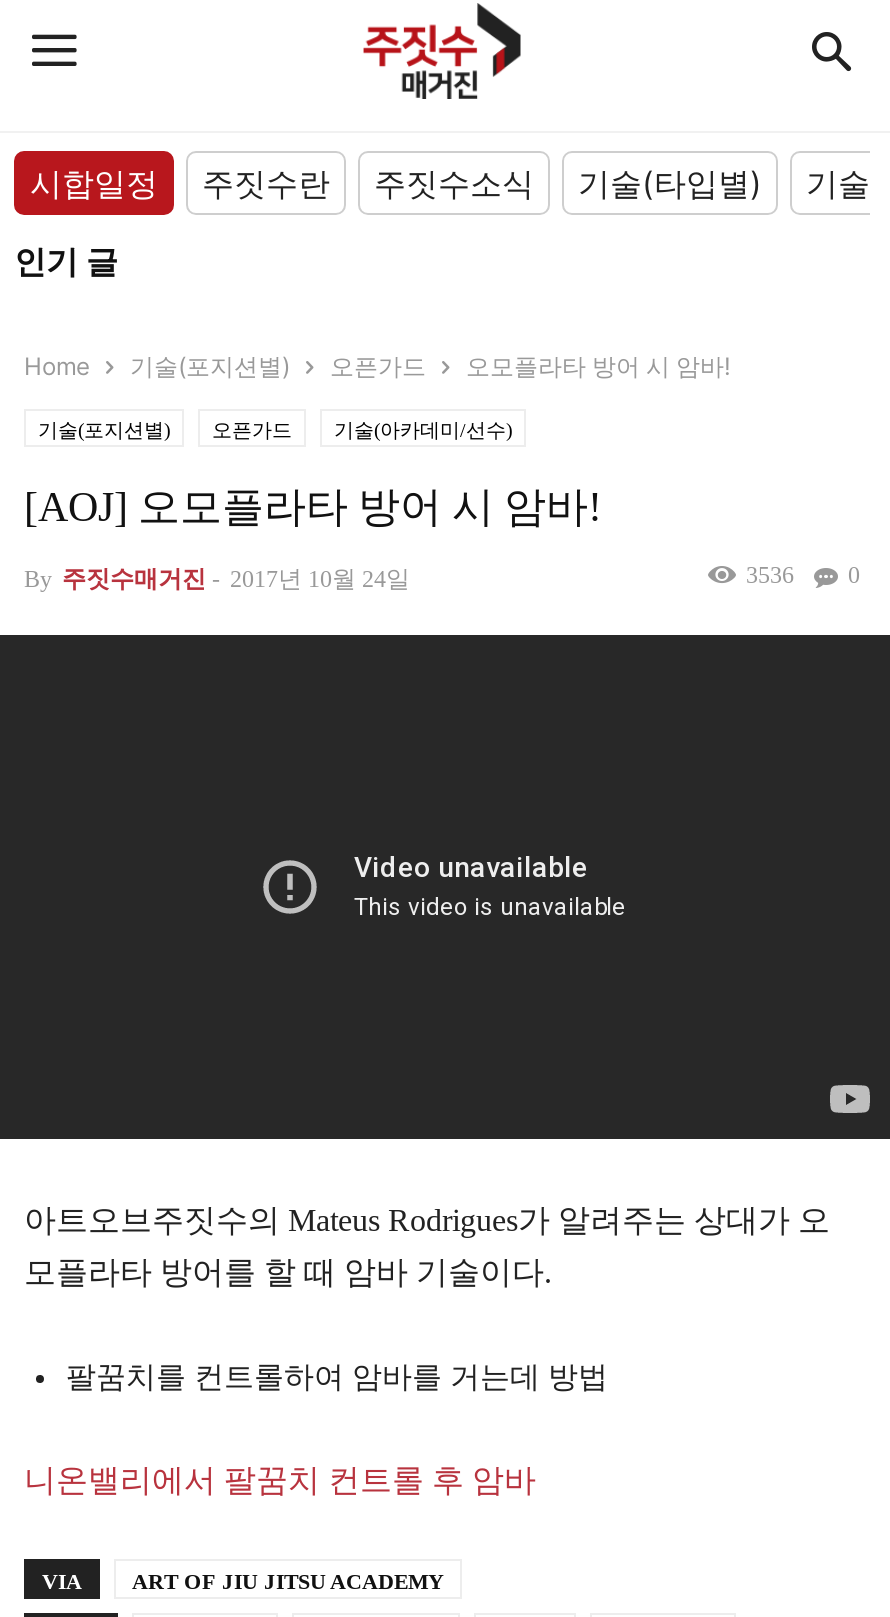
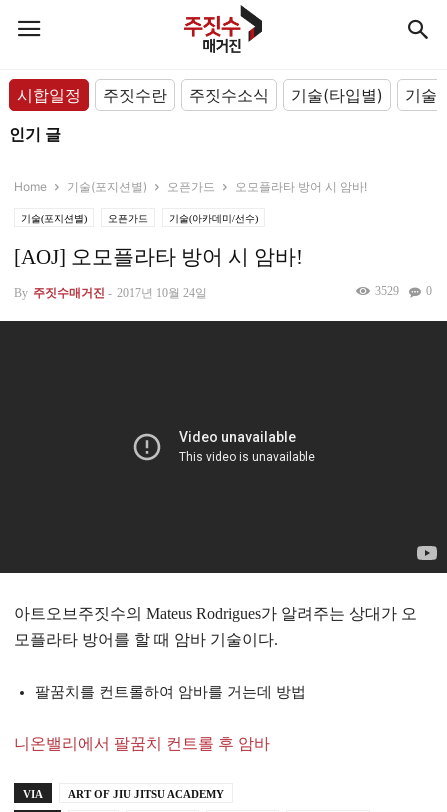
- 3536 0
+ 3529 0
